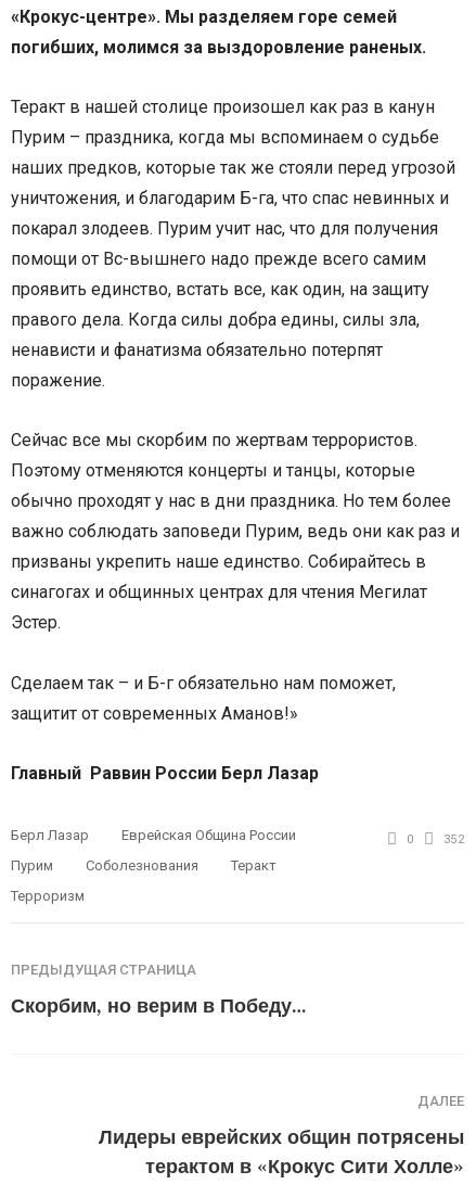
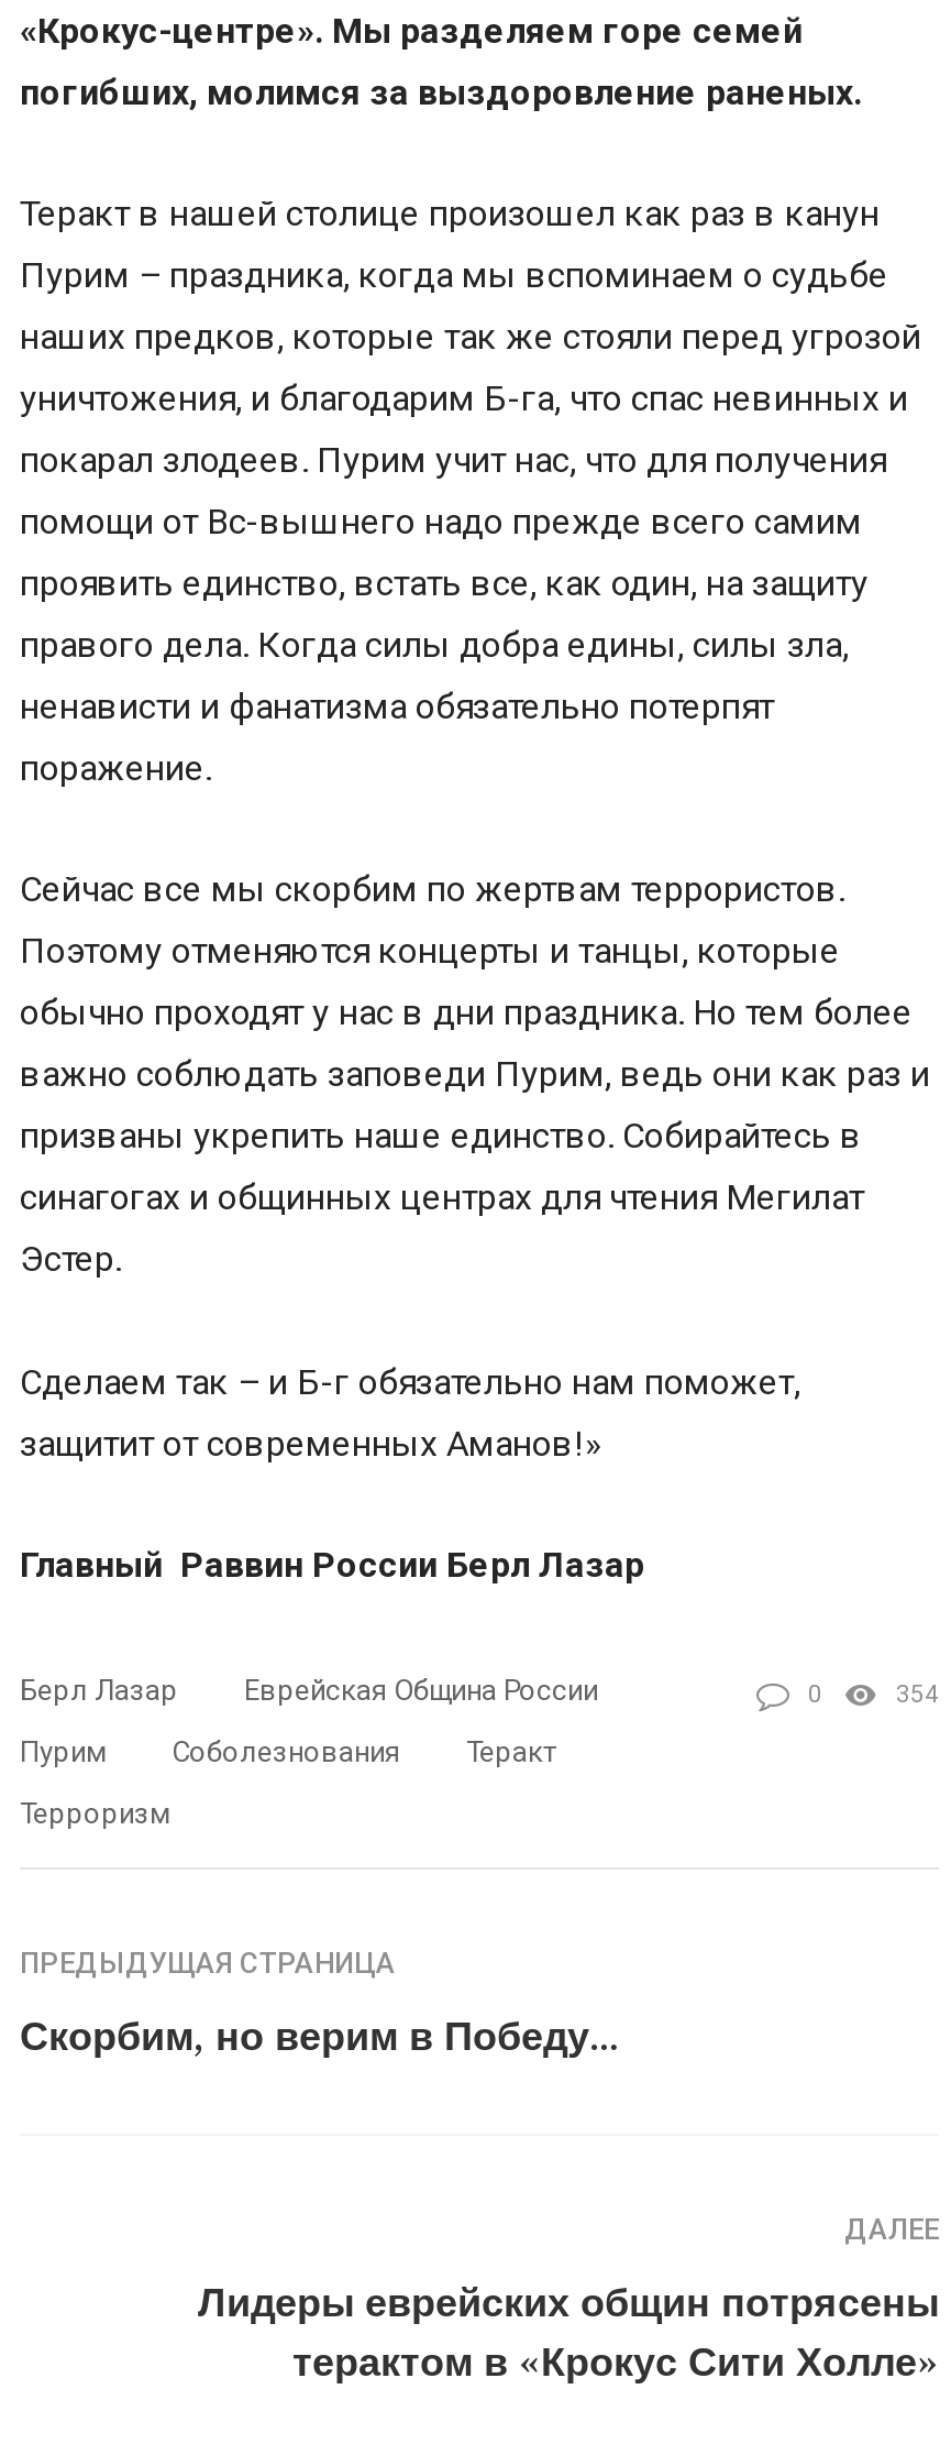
- 352
+ 354
